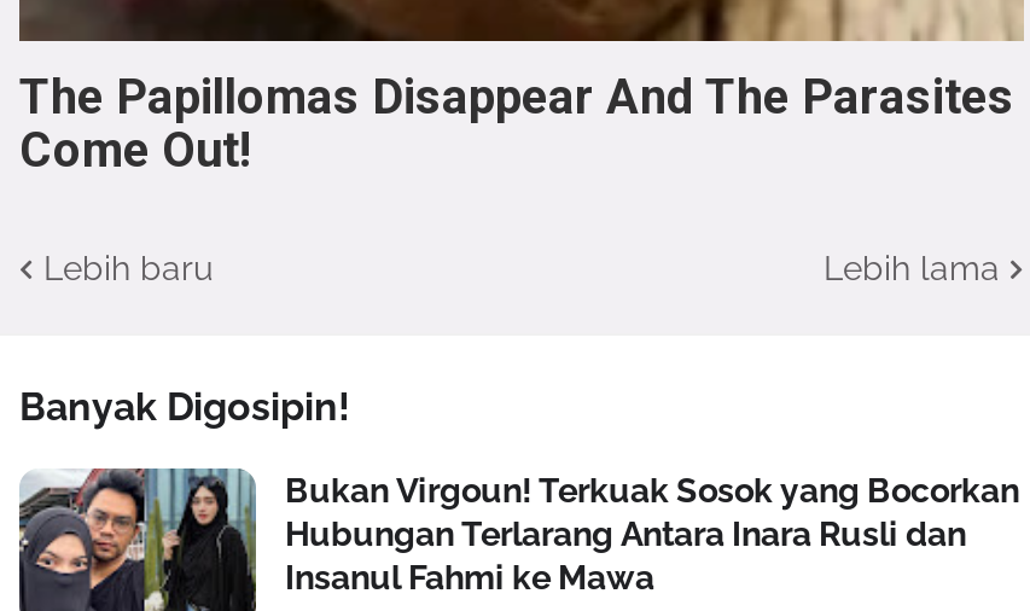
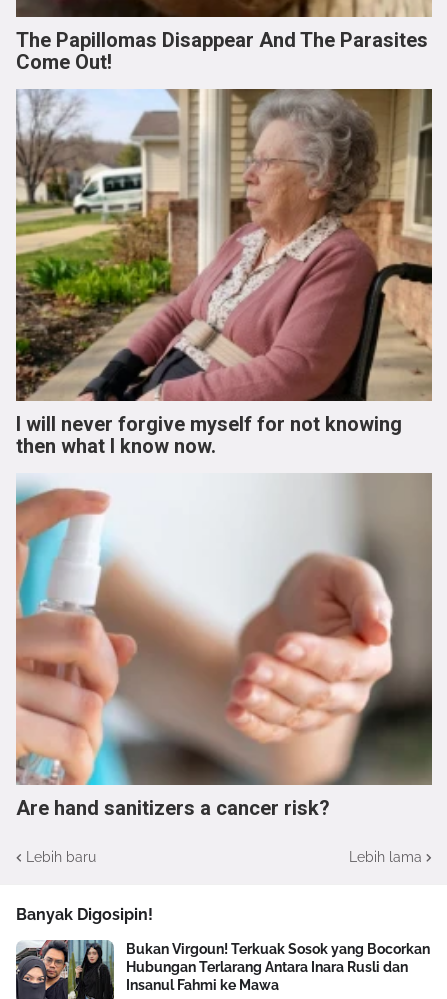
+ [image]
+ I will never forgive myself for not knowing
+ then what I know now.

+ [image]
+ Are hand sanitizers a cancer risk?
